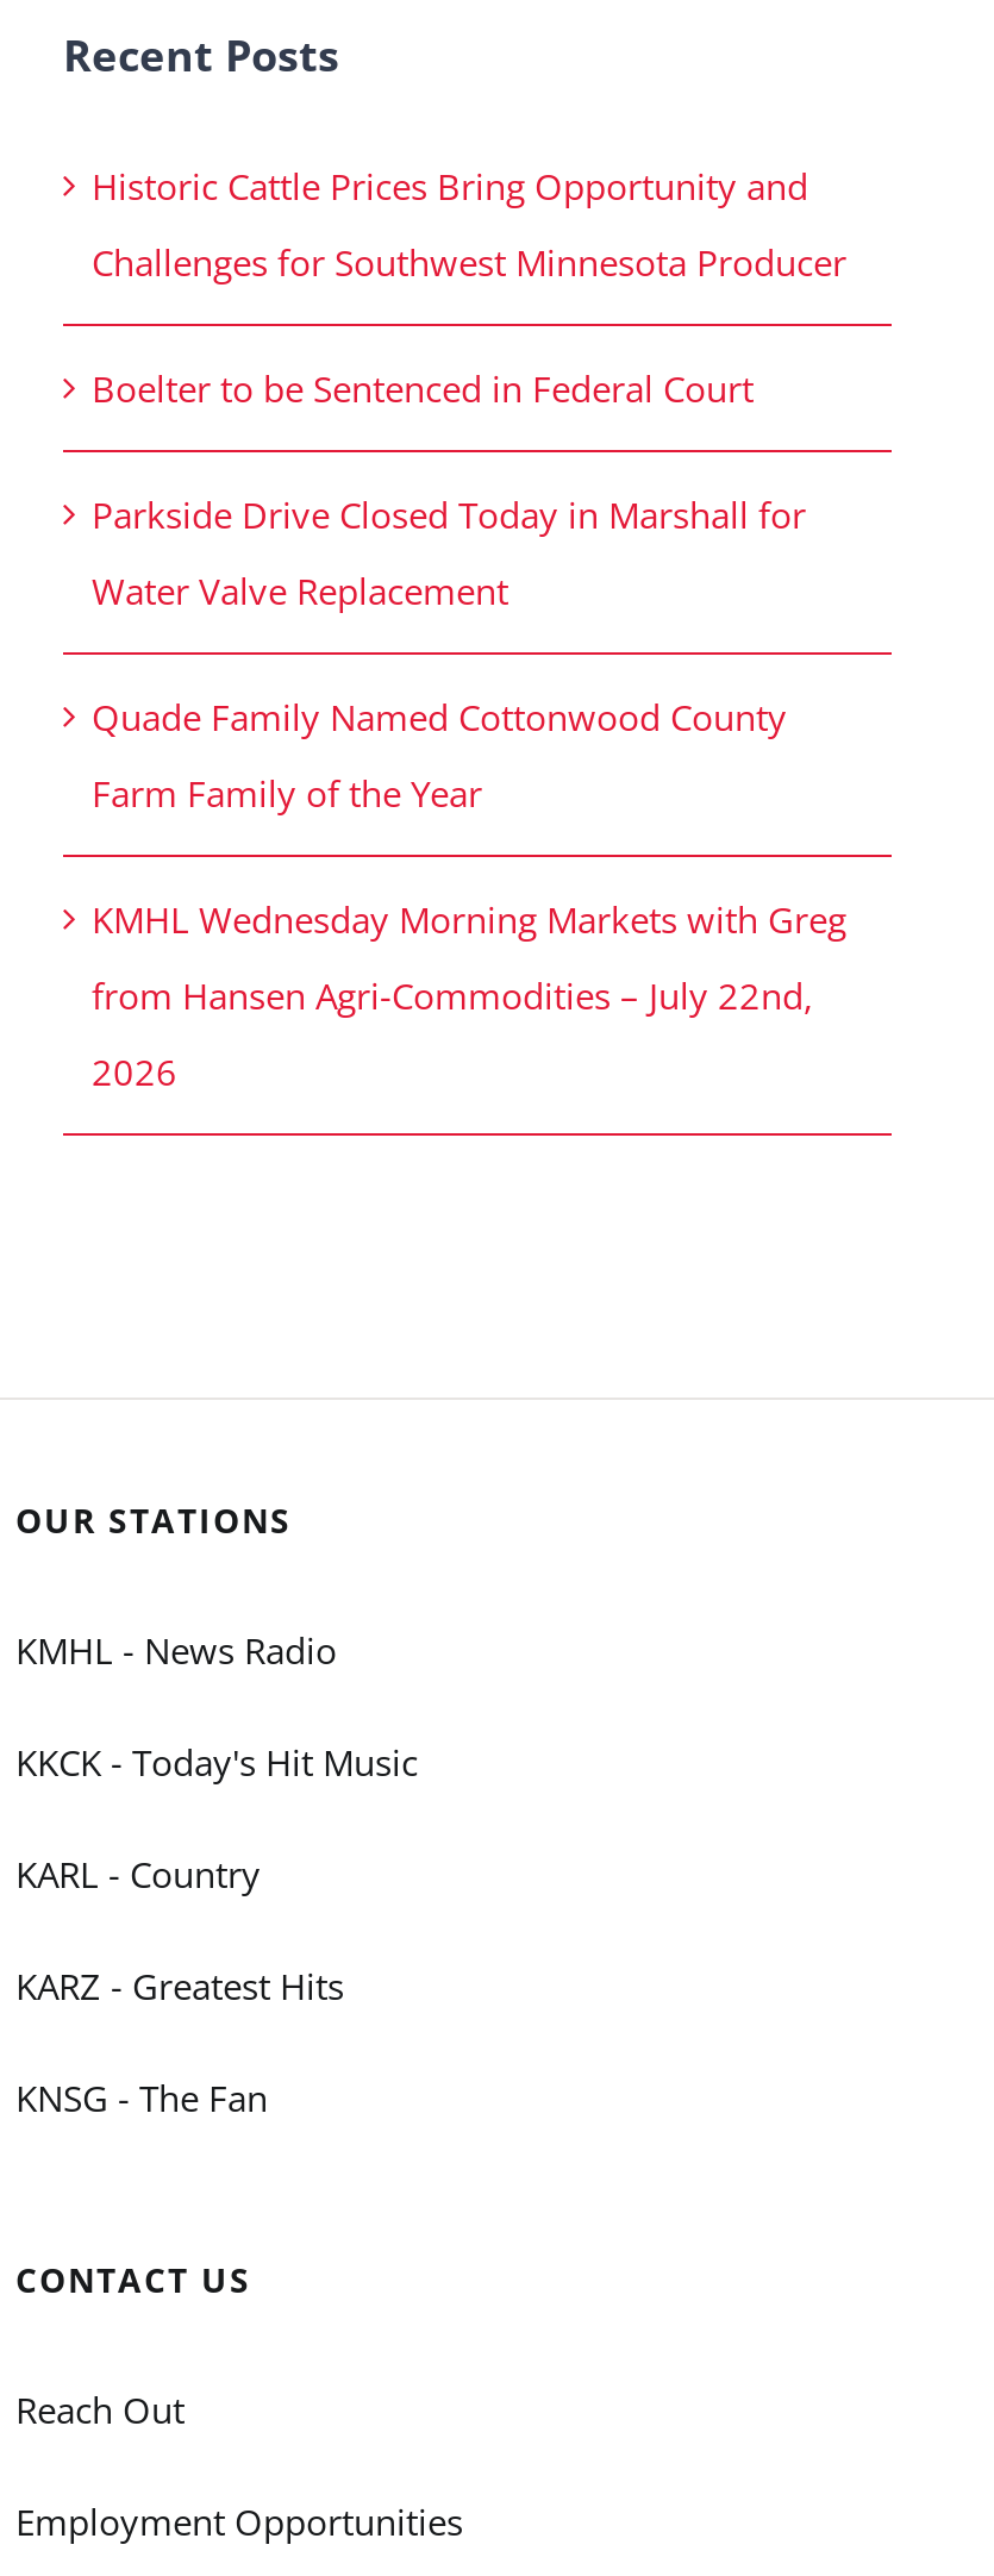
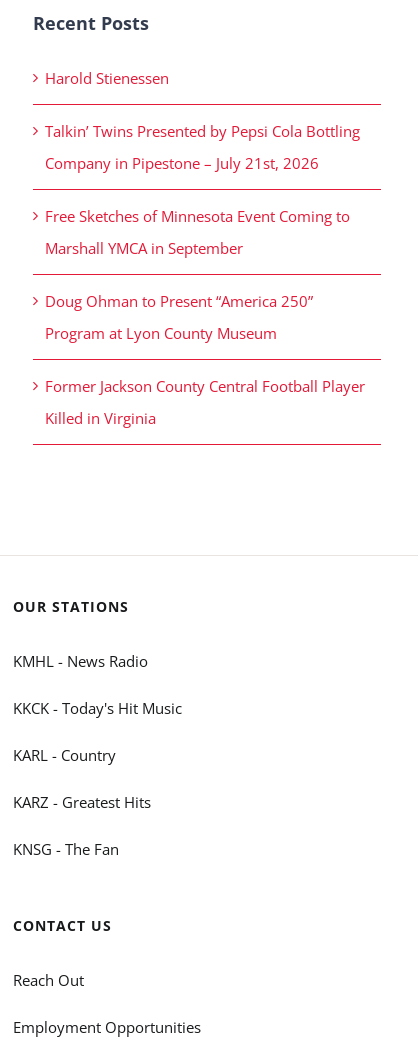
- Historic Cattle Prices Bring Opportunity and
- Challenges for Southwest Minnesota Producer
- Boelter to be Sentenced in Federal Court
- Parkside Drive Closed Today in Marshall for
- Water Valve Replacement
- Quade Family Named Cottonwood County
- Farm Family of the Year
- KMHL Wednesday Morning Markets with Greg
- from Hansen Agri-Commodities – July 22nd,
- 2026
+ Harold Stienessen
+ Talkin’ Twins Presented by Pepsi Cola Bottling
+ Company in Pipestone – July 21st, 2026
+ Free Sketches of Minnesota Event Coming to
+ Marshall YMCA in September
+ Doug Ohman to Present “America 250”
+ Program at Lyon County Museum
+ Former Jackson County Central Football Player
+ Killed in Virginia
